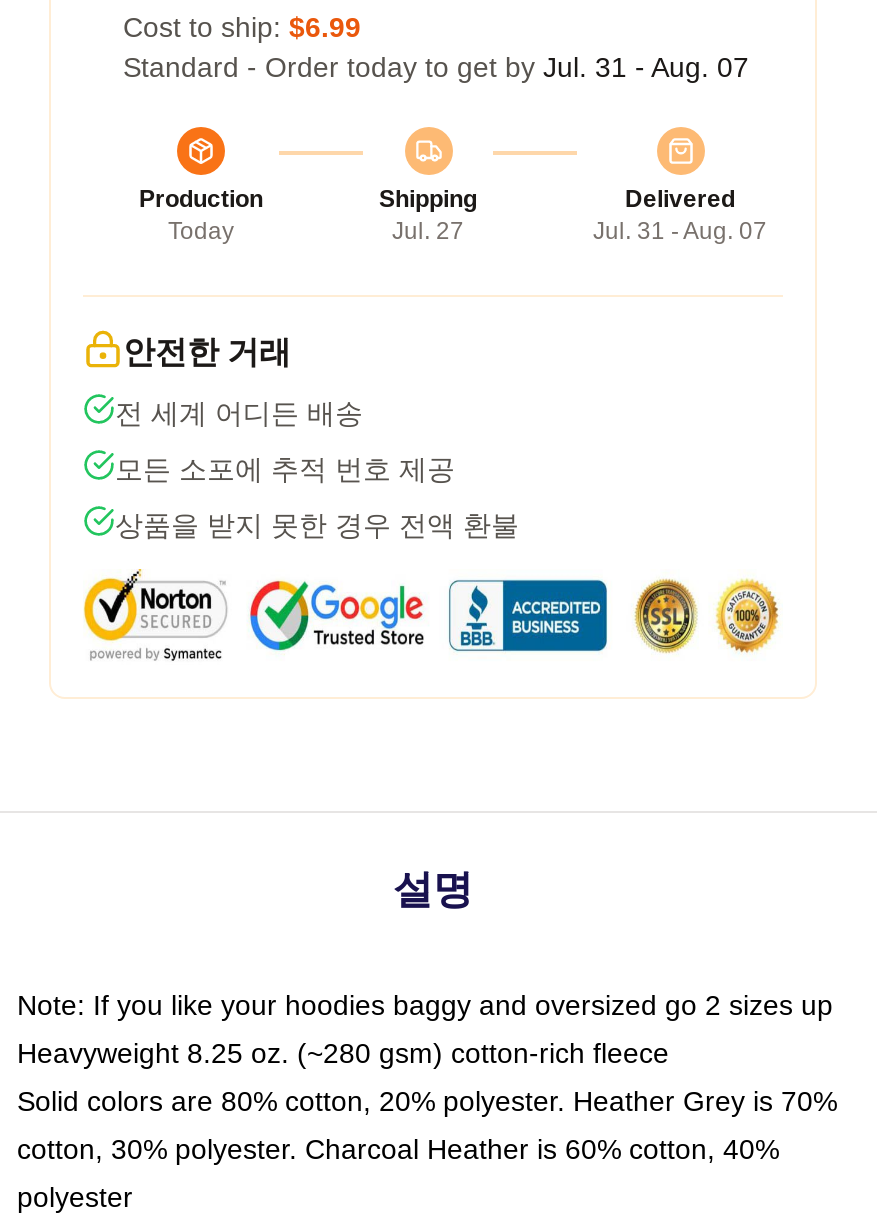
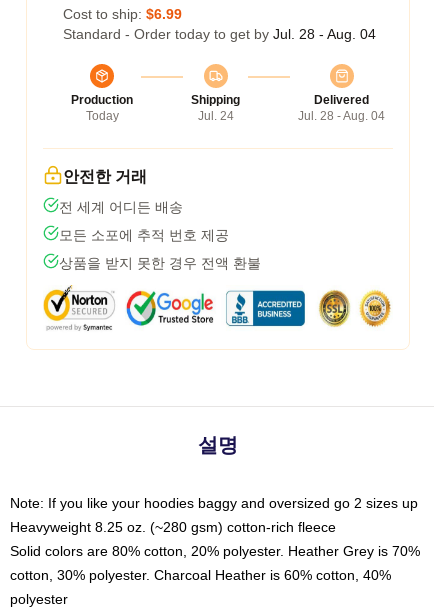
- Standard - Order today to get by Jul. 31 - Aug. 07
+ Standard - Order today to get by Jul. 28 - Aug. 04

- Jul. 27
+ Jul. 24

- Jul. 31 - Aug. 07
+ Jul. 28 - Aug. 04
